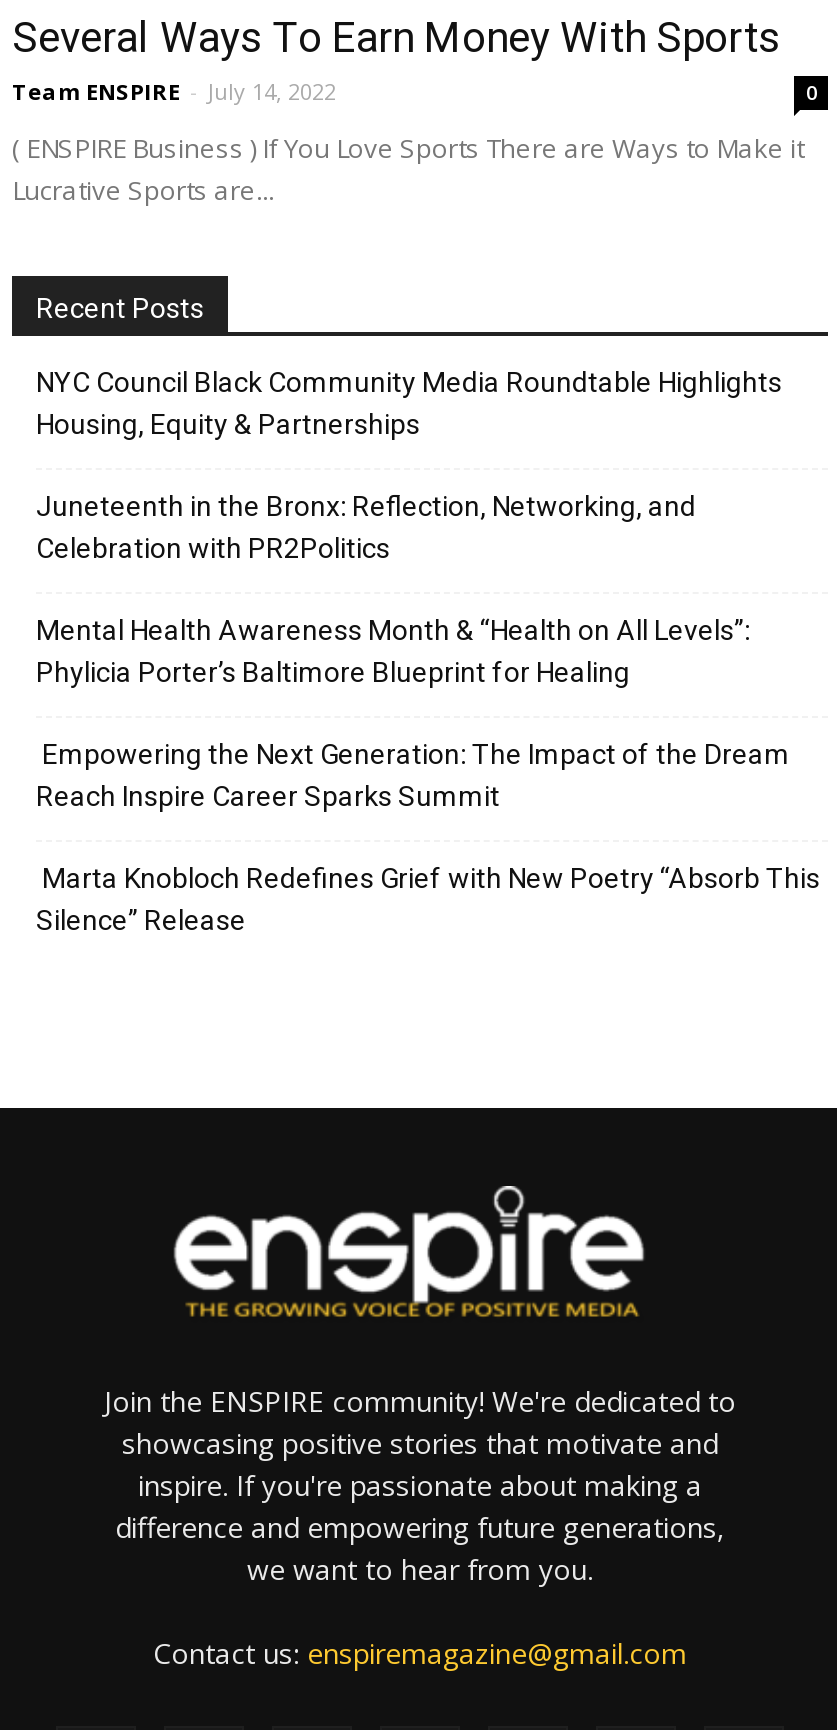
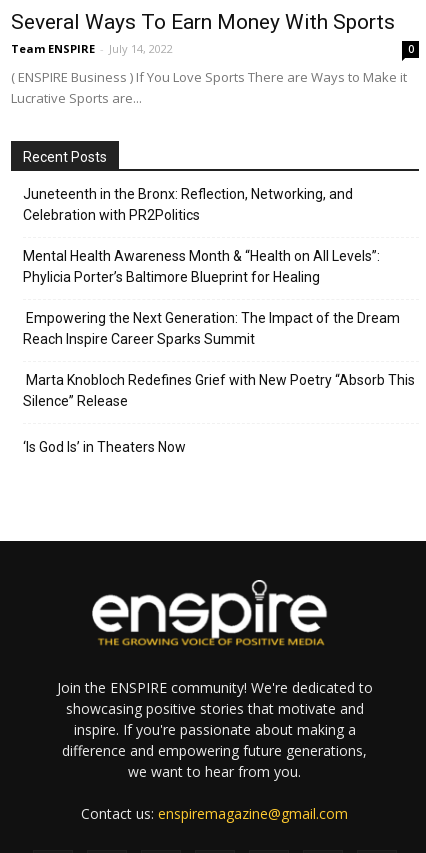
- NYC Council Black Community Media Roundtable Highlights
- Housing, Equity & Partnerships

moved up: Juneteenth in the Bronx: Reflection, Networking, and | Celebration with PR2Politics | Mental Health Awareness Month & “Health on All Levels”: | Phylicia Porter’s Baltimore Blueprint for Healing | Empowering the Next Generation: The Impact of the Dream | Reach Inspire Career Sparks Summit | Marta Knobloch Redefines Grief with New Poetry “Absorb This | Silence” Release

+ ‘Is God Is’ in Theaters Now
